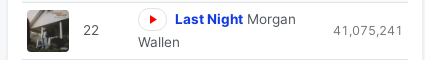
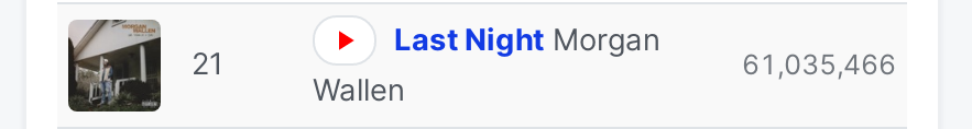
- 22
+ 21

- 41,075,241
+ 61,035,466
